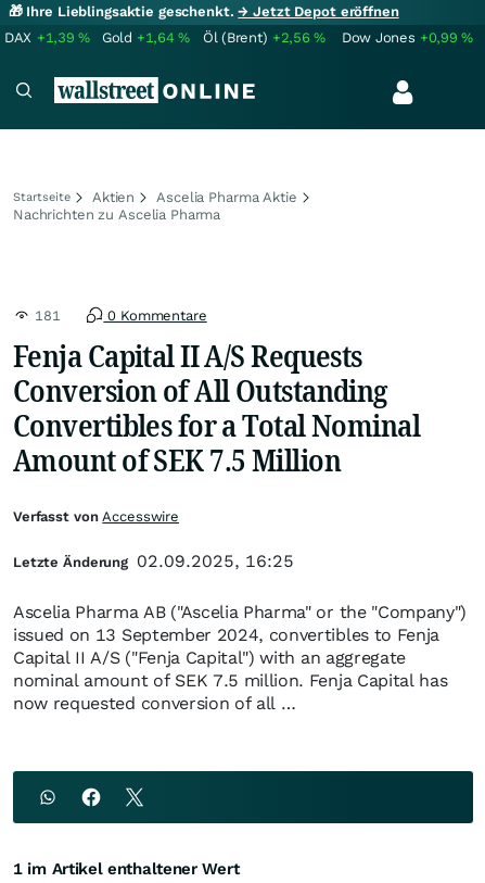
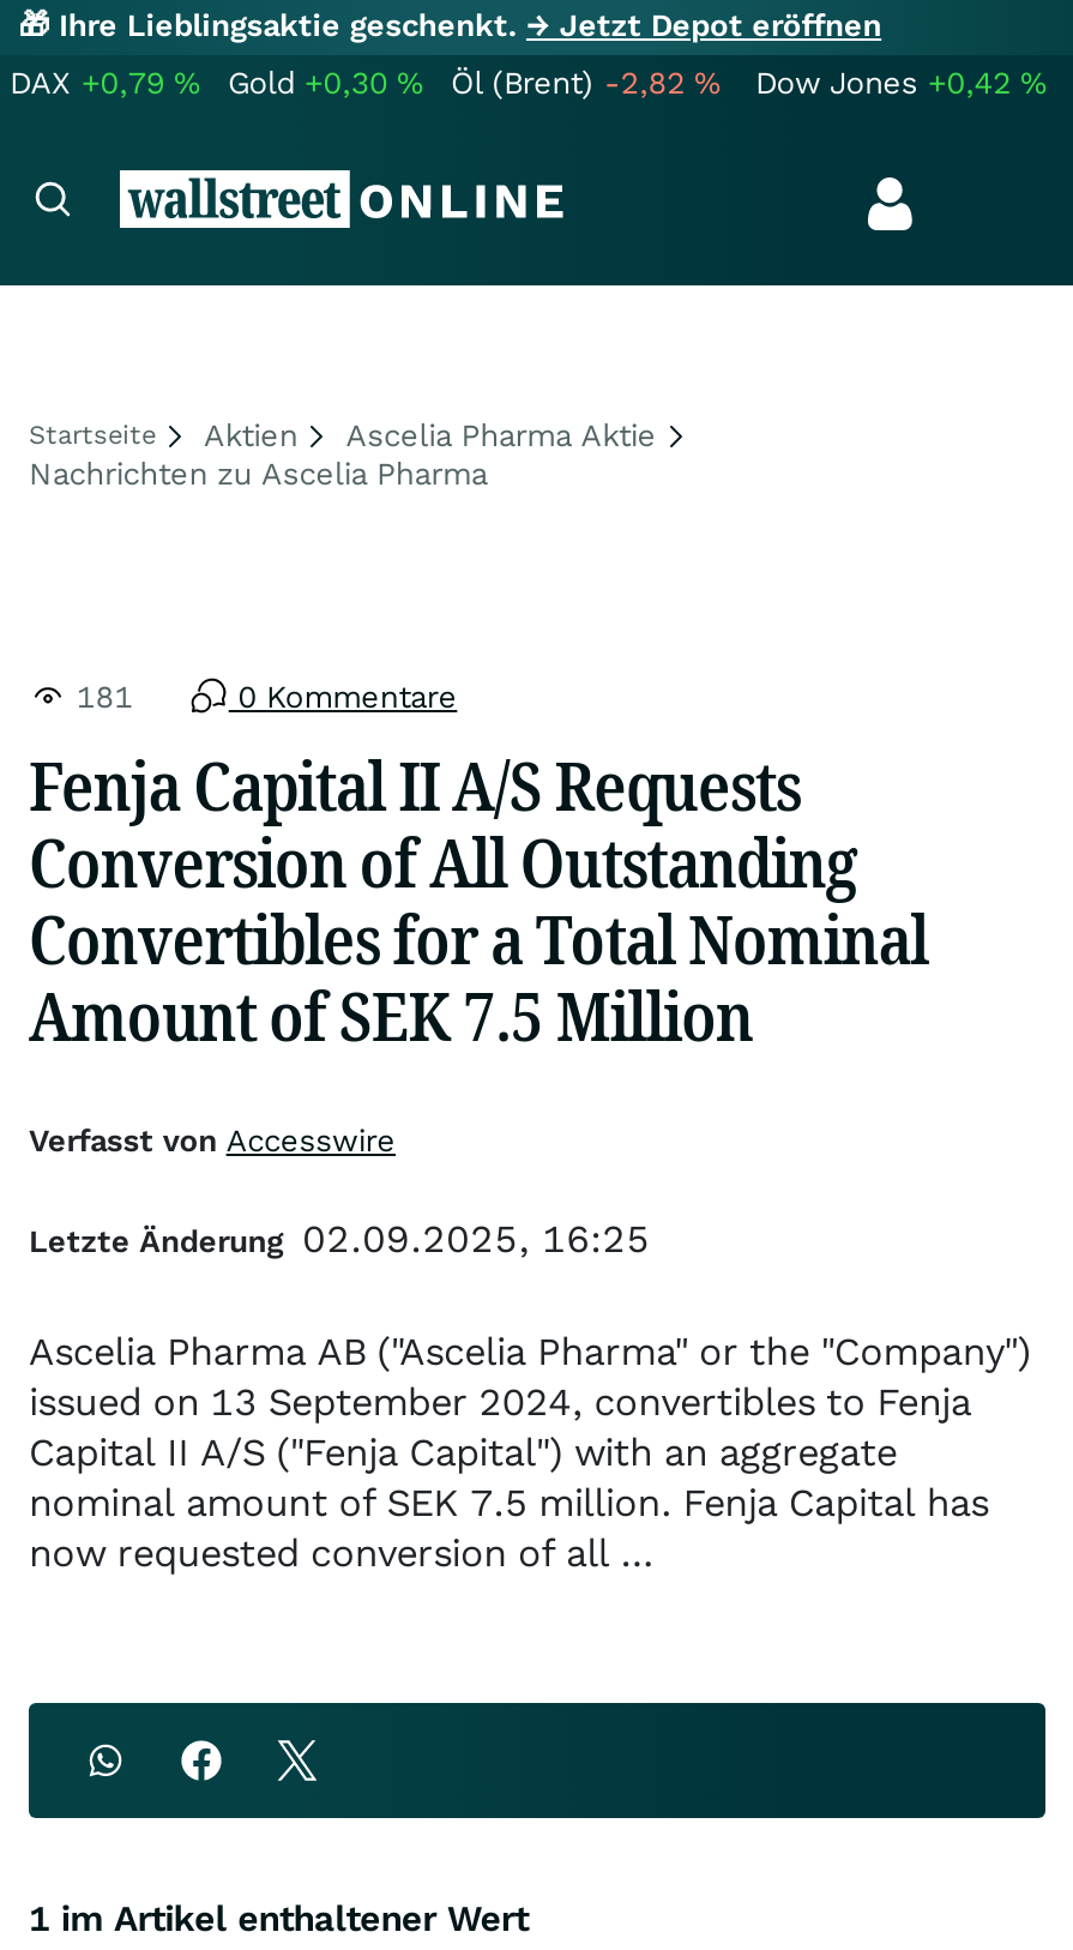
- DAX +1,39%
+ DAX +0,79%

- Gold +1,64%
+ Gold +0,30%

- Öl (Brent) +2,56%
+ Öl (Brent) -2,82%

- Dow Jones +0,99%
+ Dow Jones +0,42%
